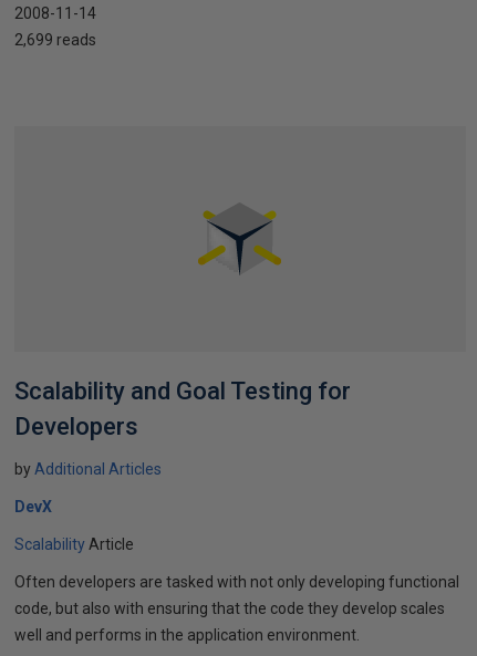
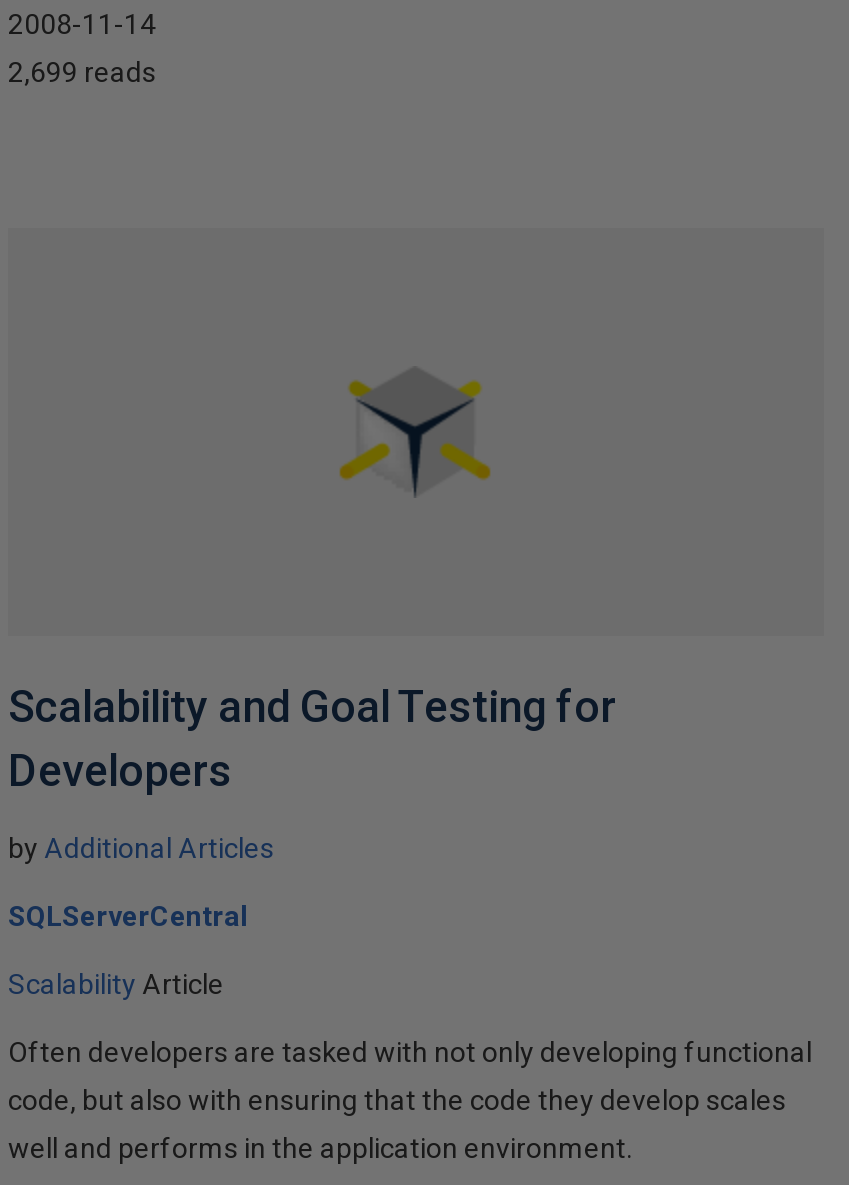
- DevX
+ SQLServerCentral
